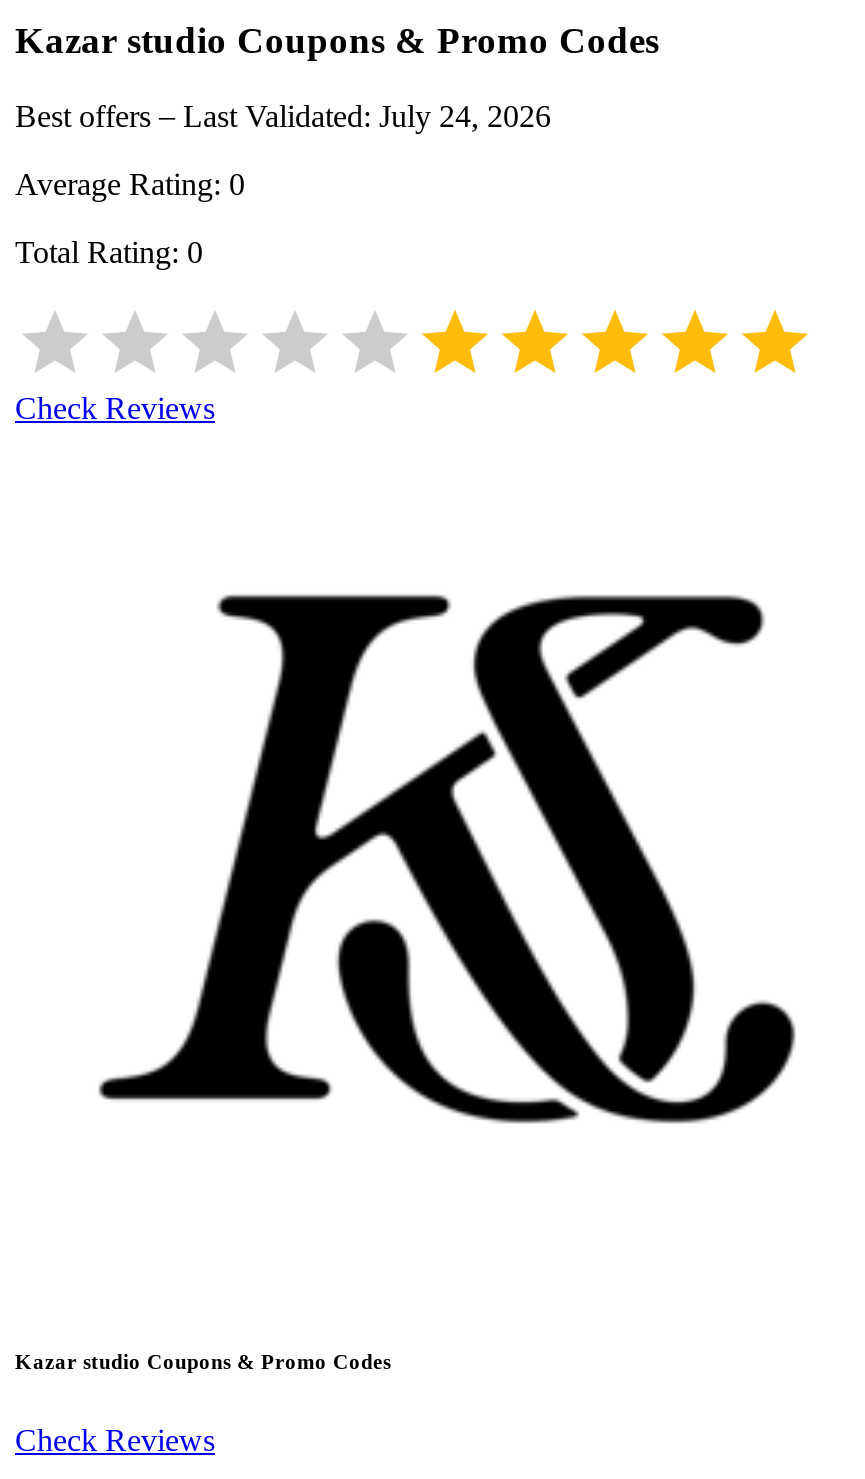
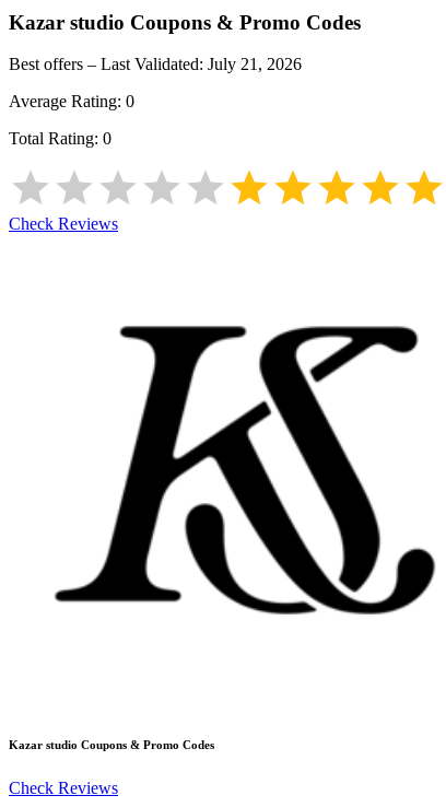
- Best offers – Last Validated: July 24, 2026
+ Best offers – Last Validated: July 21, 2026
